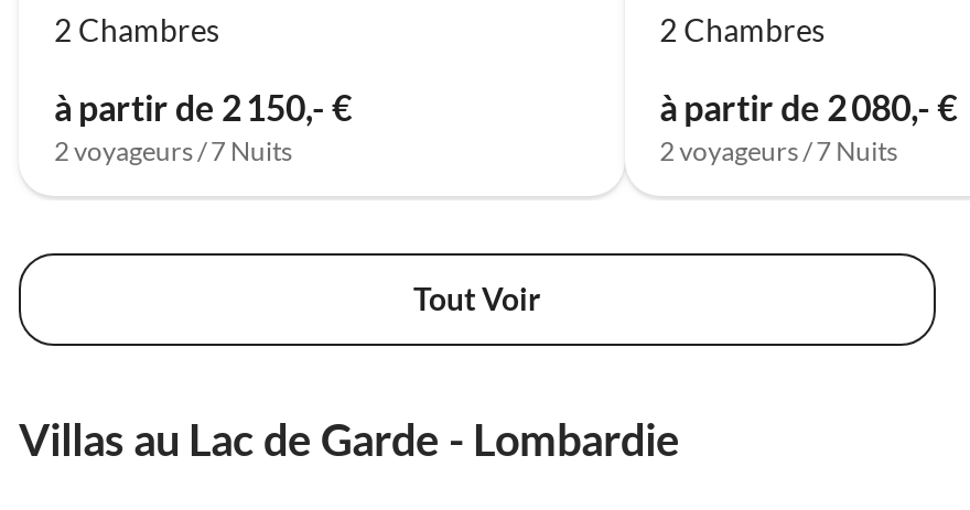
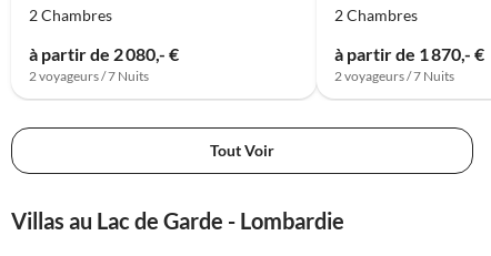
- à partir de 2 150,- €
+ à partir de 2 080,- €

- à partir de 2 080,- €
+ à partir de 1 870,- €
